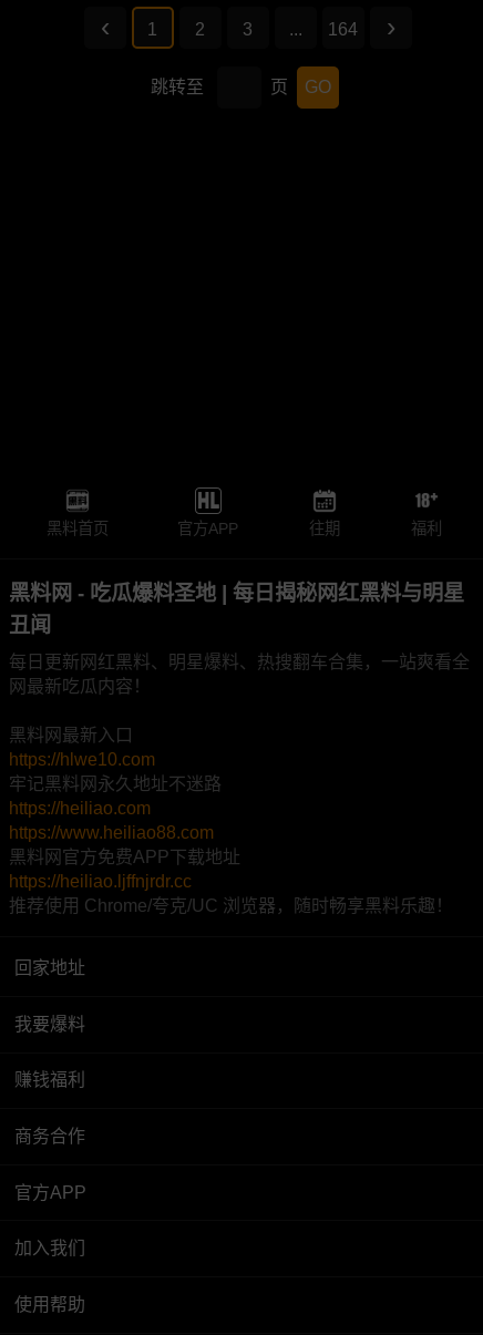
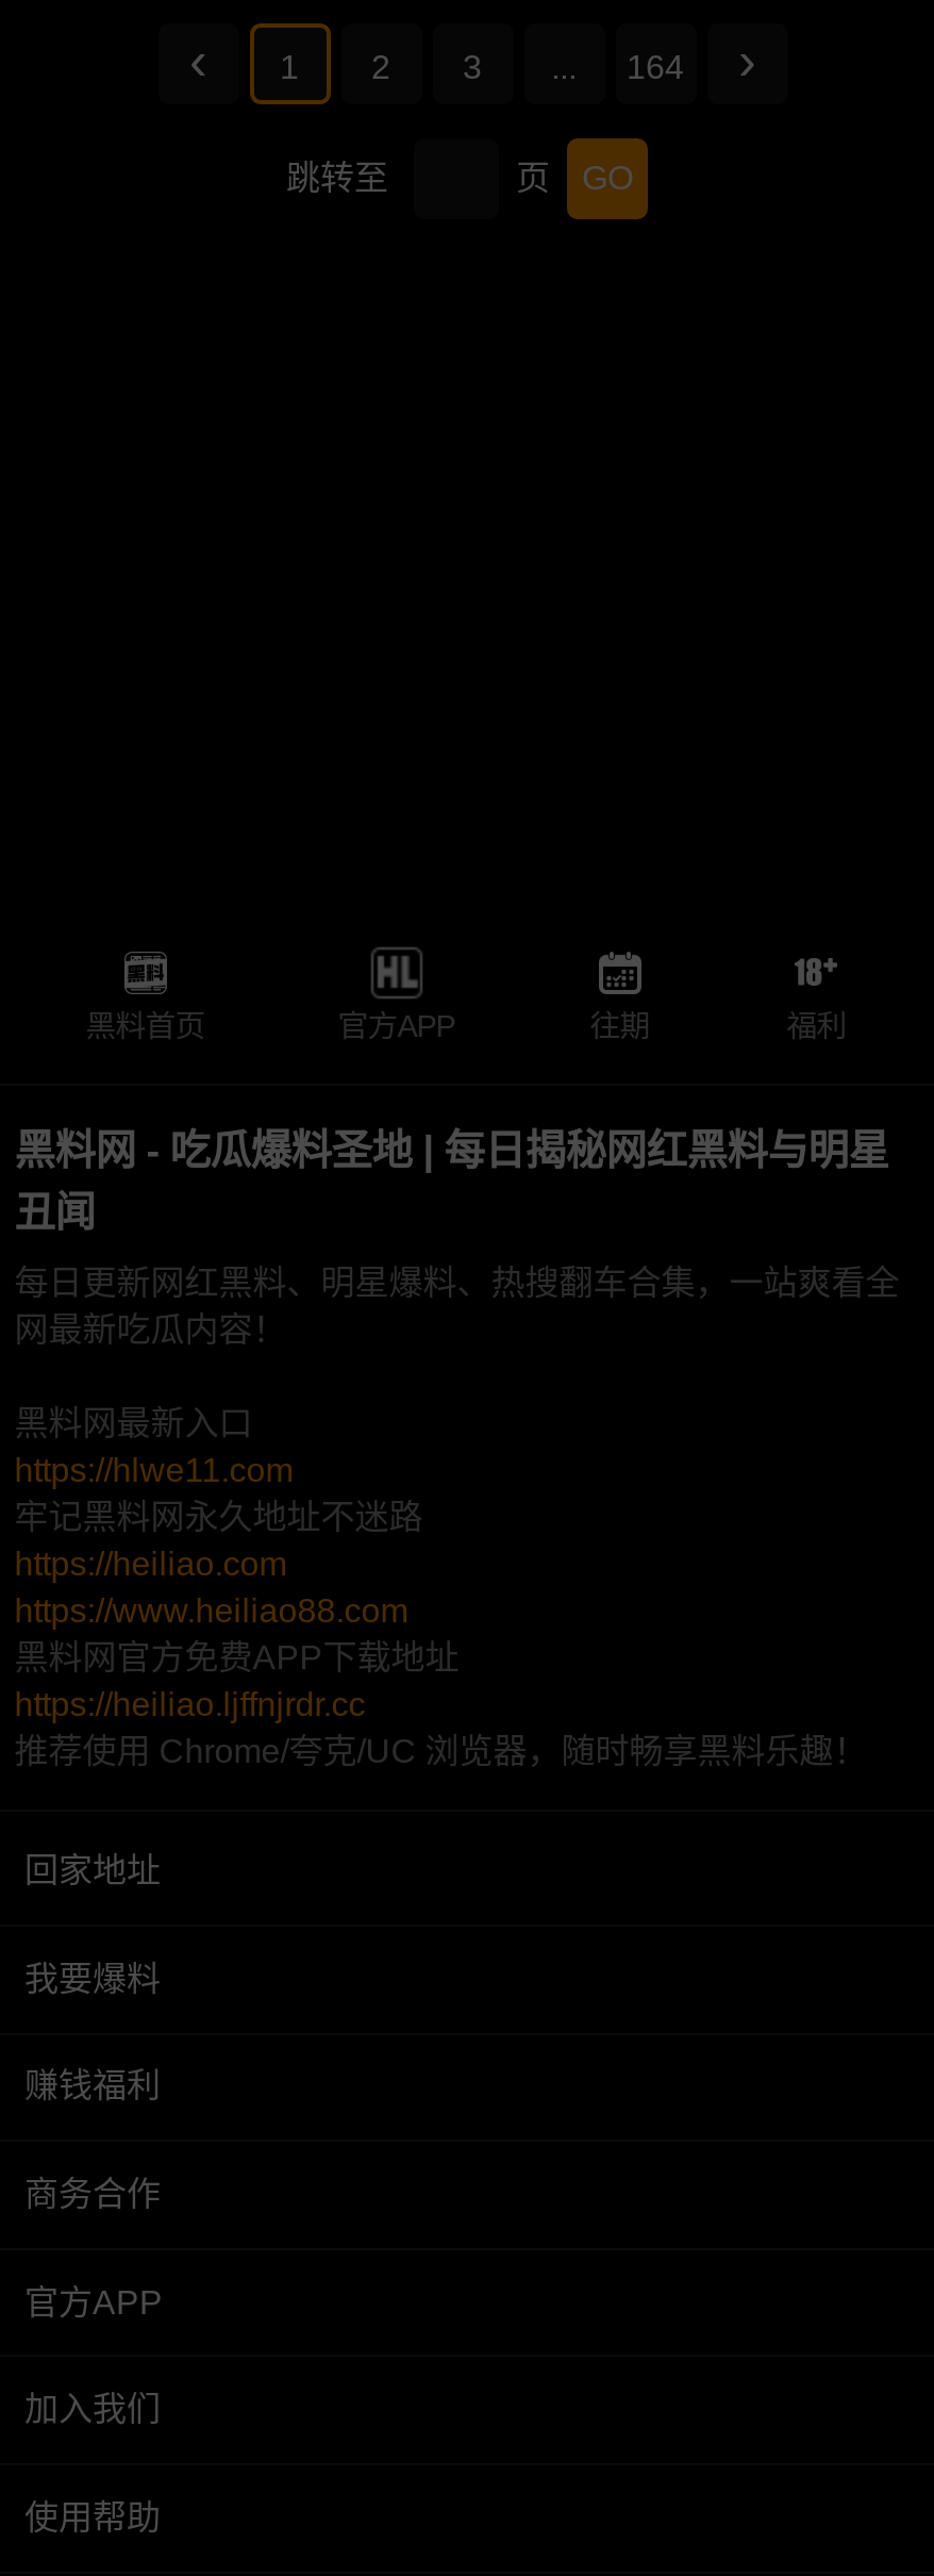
- https://hlwe10.com
+ https://hlwe11.com
